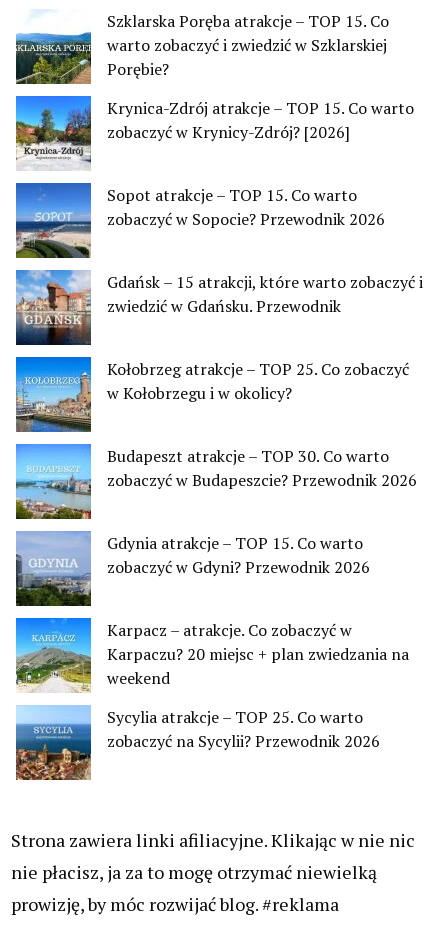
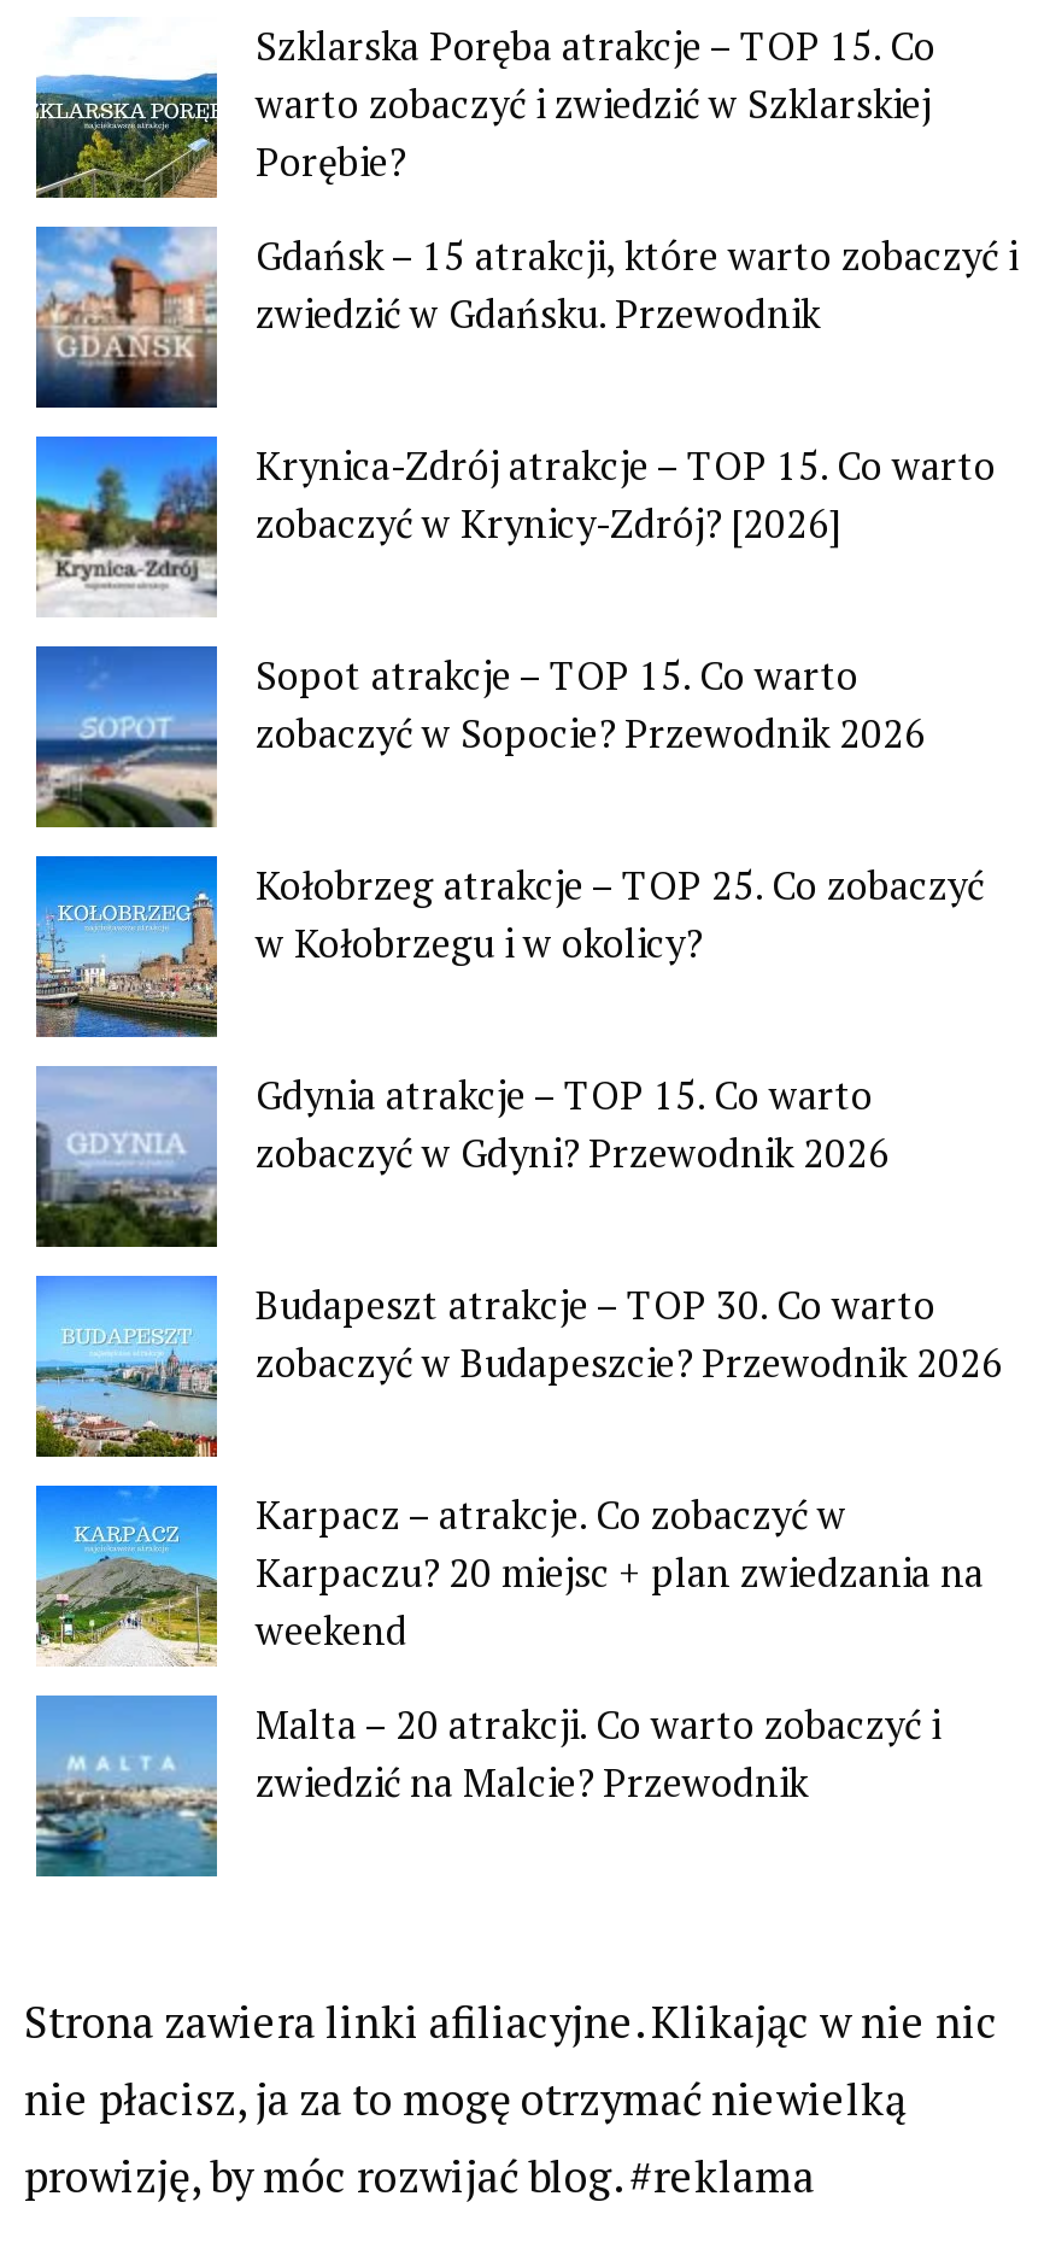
moved down: [image] | Krynica-Zdrój atrakcje – TOP 15. Co warto | zobaczyć w Krynicy-Zdrój? [2026] | Sopot atrakcje – TOP 15. Co warto | zobaczyć w Sopocie? Przewodnik 2026

moved up: [image] | Gdańsk – 15 atrakcji, które warto zobaczyć i | zwiedzić w Gdańsku. Przewodnik

moved down: [image] | Budapeszt atrakcje – TOP 30. Co warto | zobaczyć w Budapeszcie? Przewodnik 2026

moved up: [image] | Gdynia atrakcje – TOP 15. Co warto | zobaczyć w Gdyni? Przewodnik 2026

- [image]
- Sycylia atrakcje – TOP 25. Co warto
- zobaczyć na Sycylii? Przewodnik 2026
+ [image]
+ Malta – 20 atrakcji. Co warto zobaczyć i
+ zwiedzić na Malcie? Przewodnik
